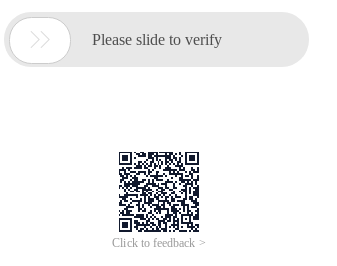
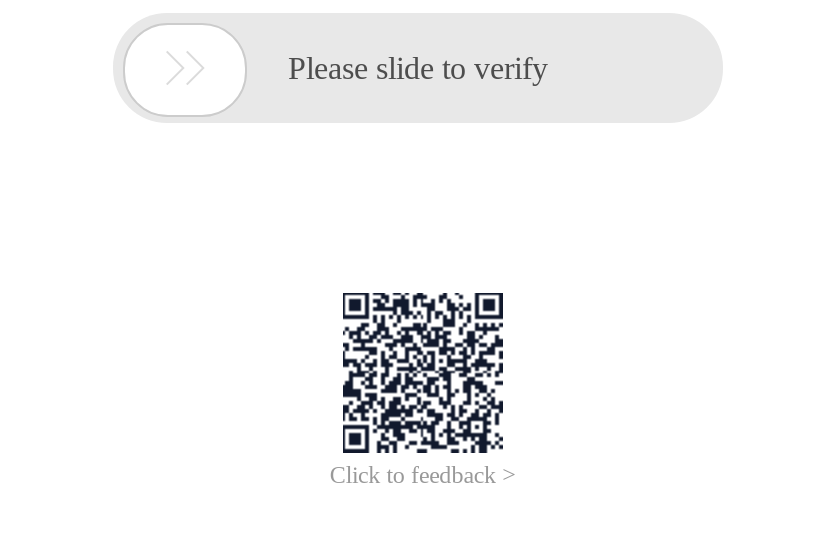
- [image]
+ [image]
